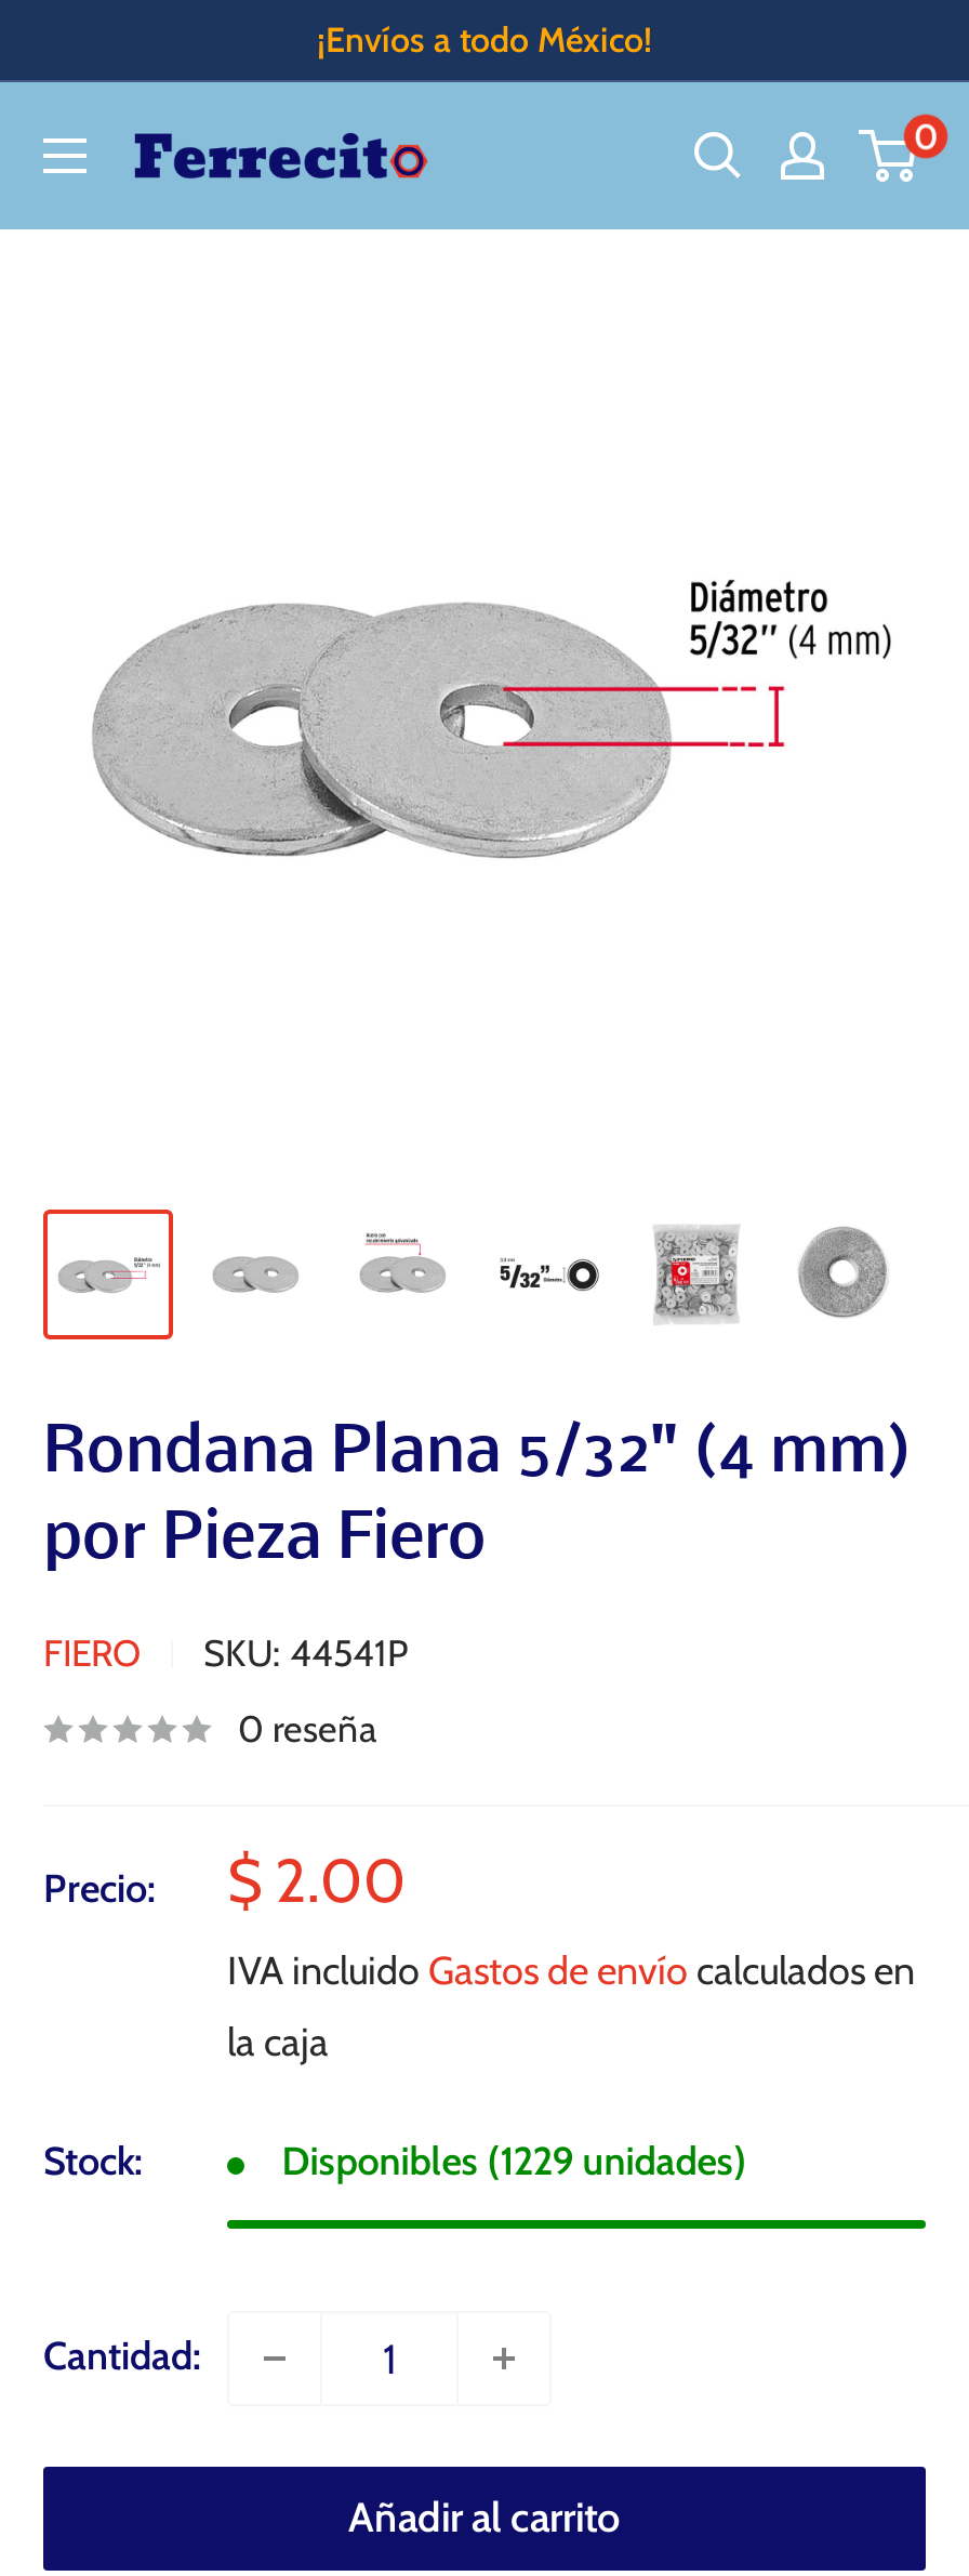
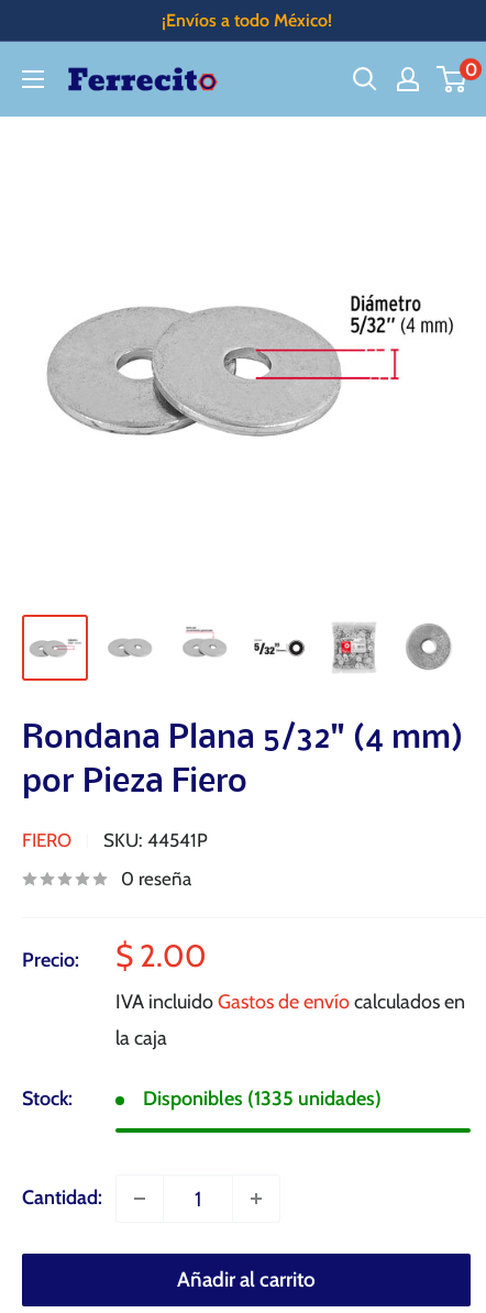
- Disponibles (1229 unidades)
+ Disponibles (1335 unidades)
